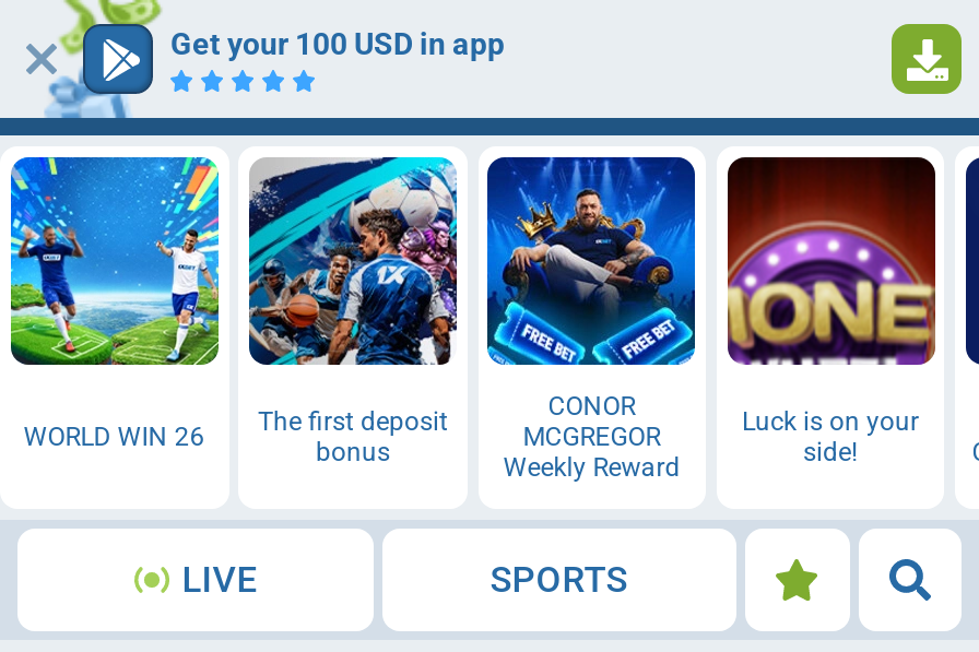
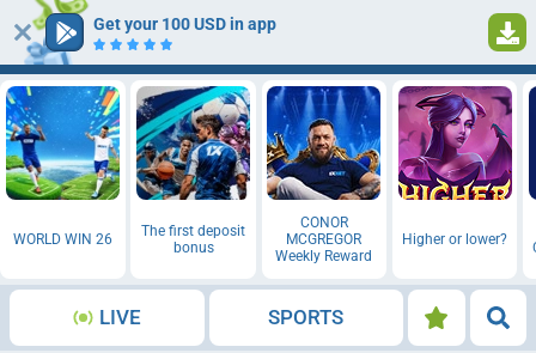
- [image]
+ [image]

- [image]
- Luck is on your
- side!
+ [image]
+ Higher or lower?
